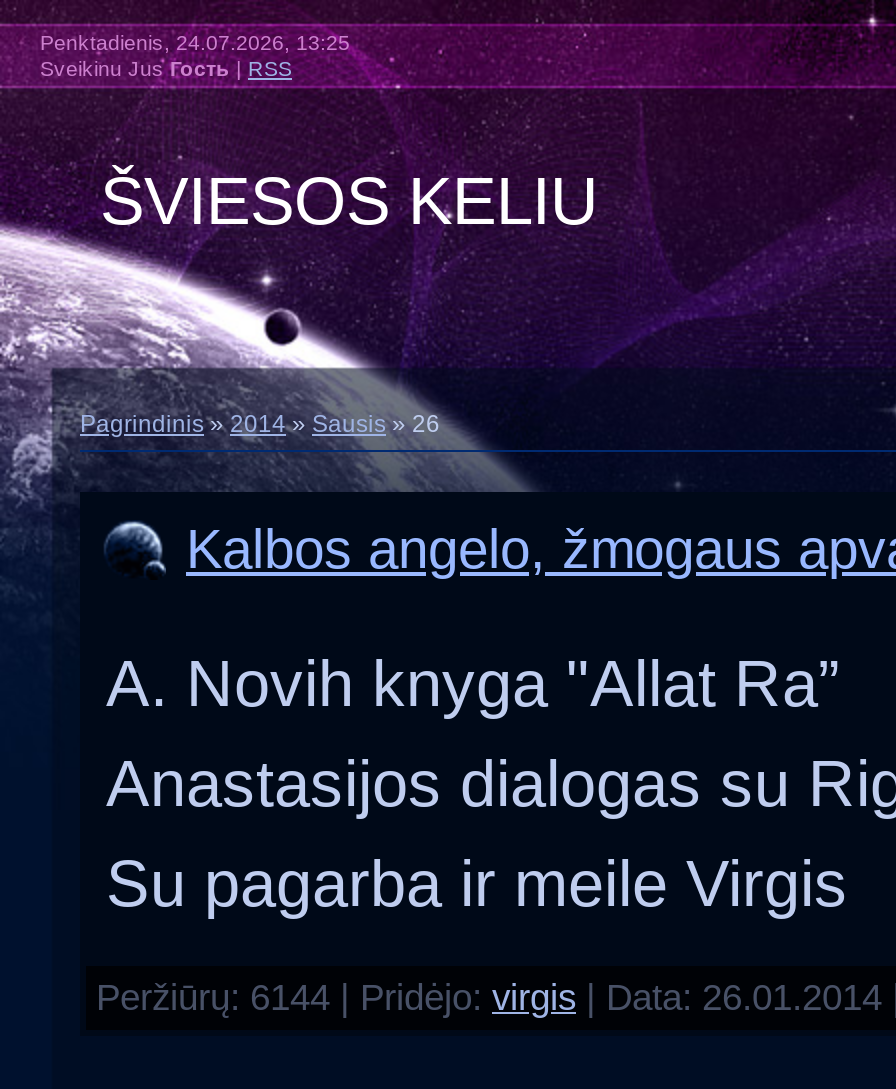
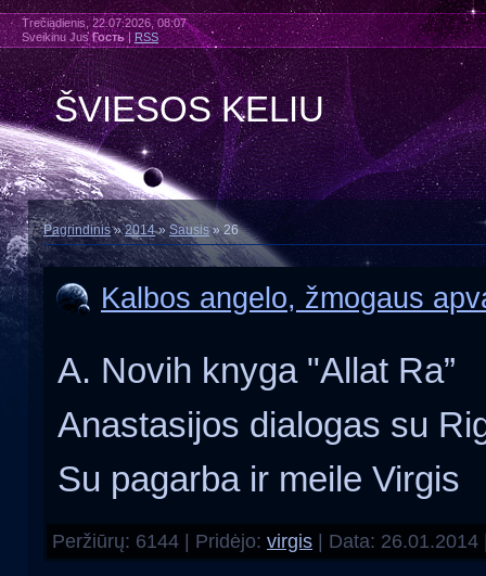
- Penktadienis, 24.07.2026, 13:25
+ Trečiadienis, 22.07.2026, 08:07
